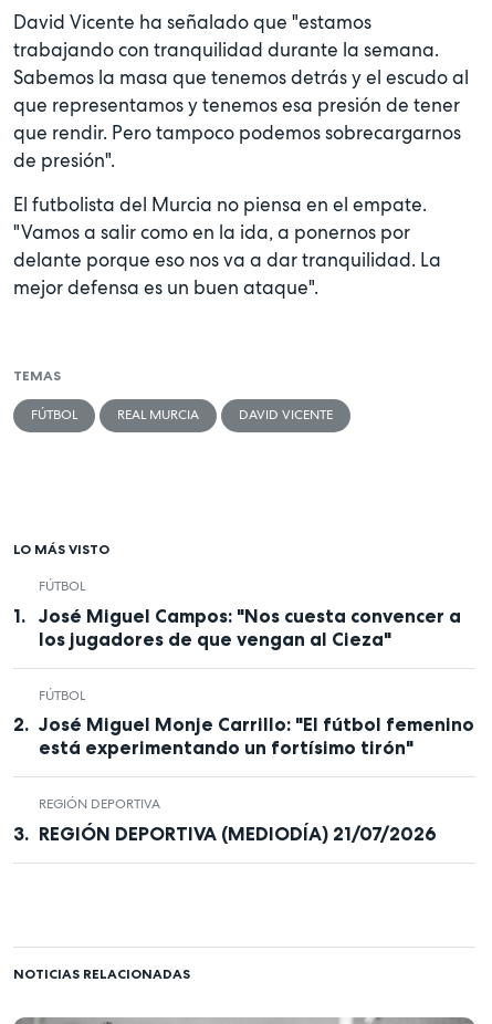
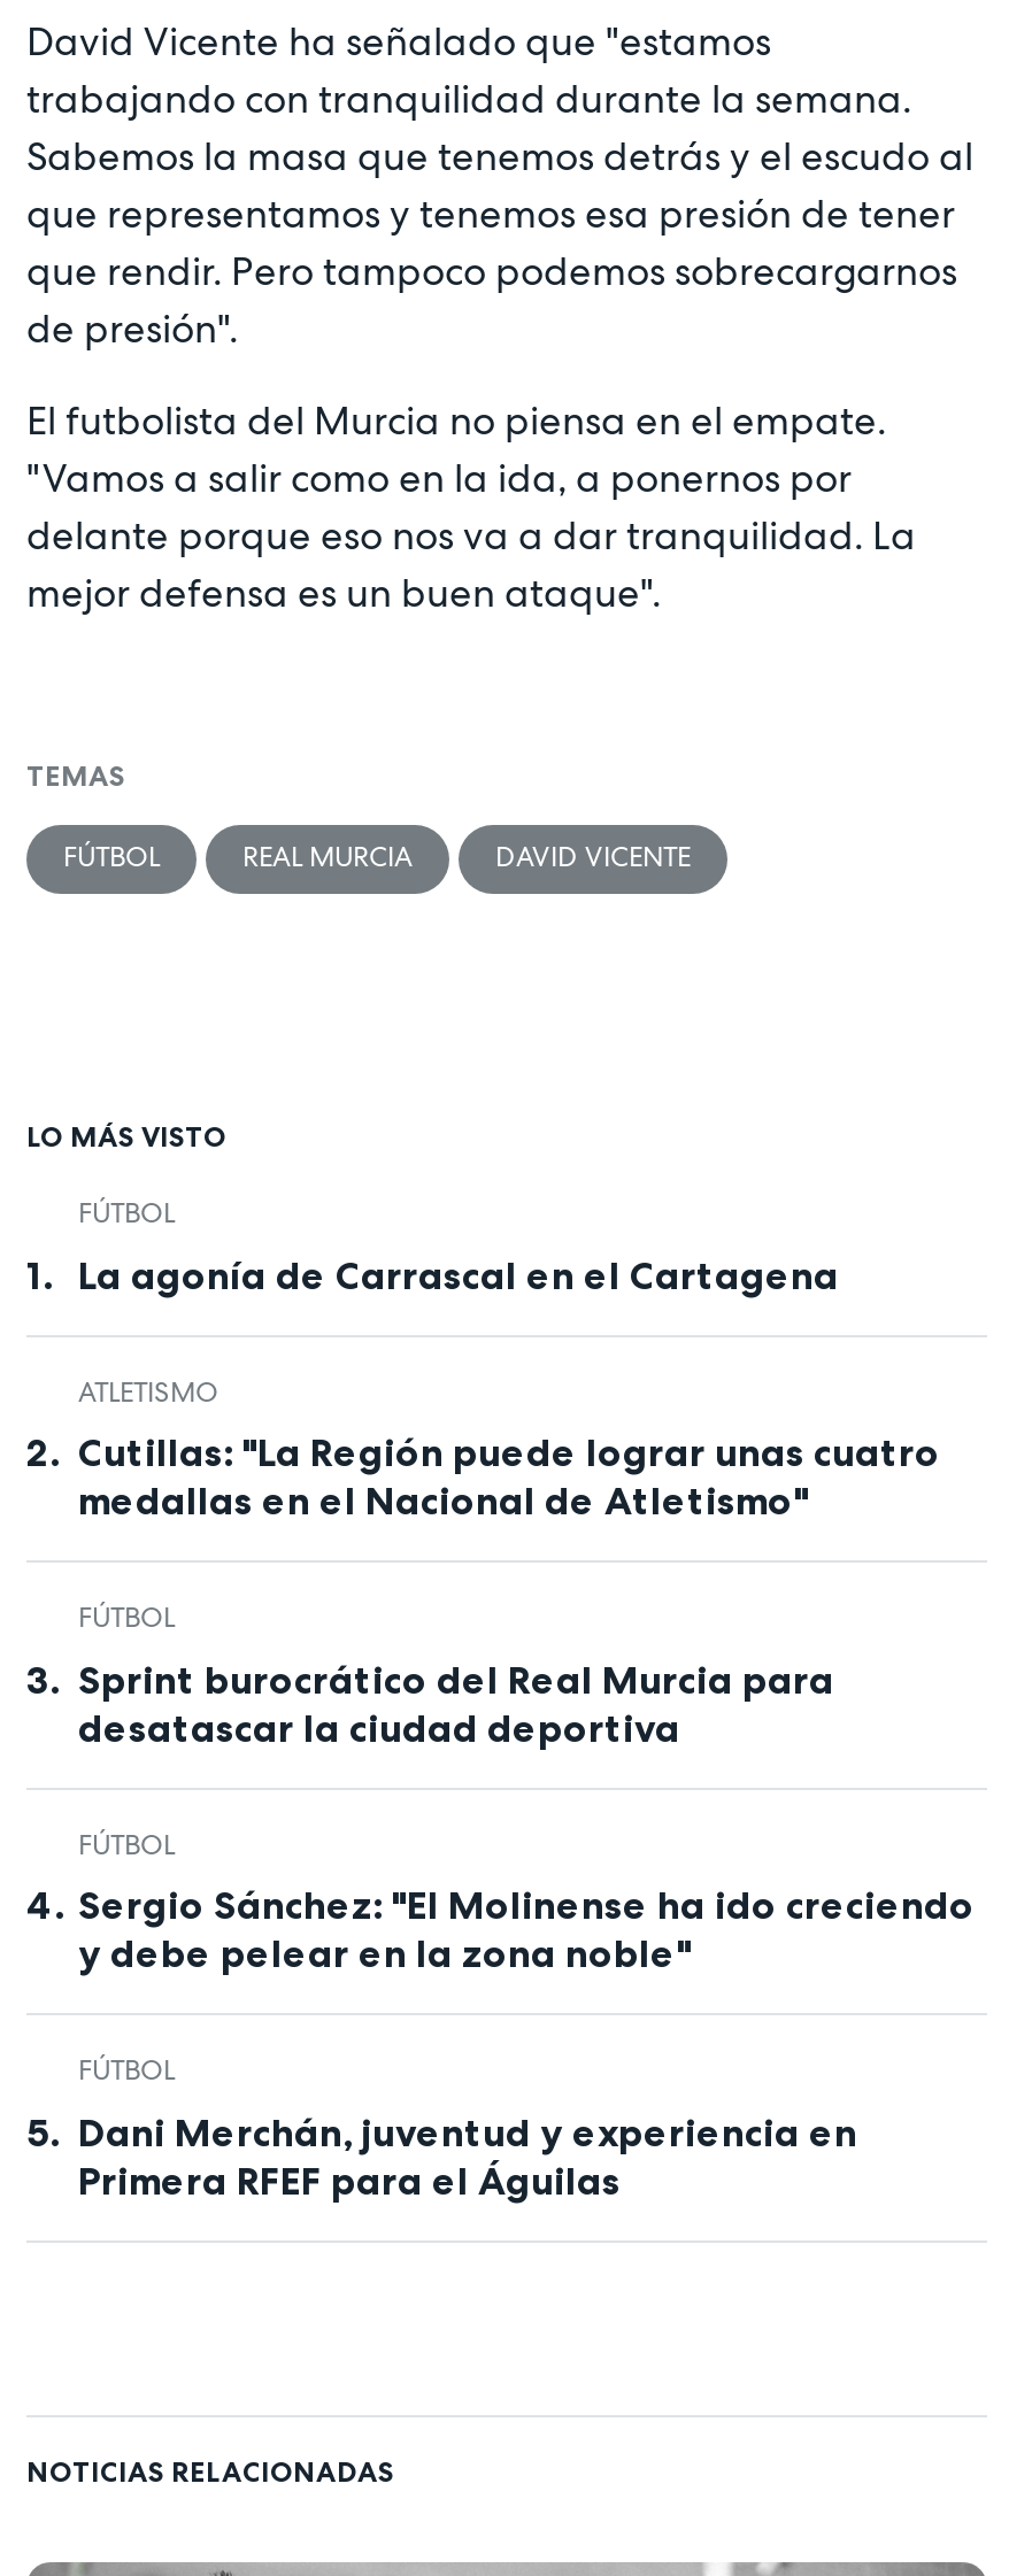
- José Miguel Campos: "Nos cuesta convencer a
- los jugadores de que vengan al Cieza"
+ La agonía de Carrascal en el Cartagena
+ ATLETISMO
+ Cutillas: "La Región puede lograr unas cuatro
+ medallas en el Nacional de Atletismo"

- José Miguel Monje Carrillo: "El fútbol femenino
- está experimentando un fortísimo tirón"
- REGIÓN DEPORTIVA
- REGIÓN DEPORTIVA (MEDIODÍA) 21/07/2026
+ Sprint burocrático del Real Murcia para
+ desatascar la ciudad deportiva
+ FÚTBOL
+ Sergio Sánchez: "El Molinense ha ido creciendo
+ y debe pelear en la zona noble"
+ FÚTBOL
+ Dani Merchán, juventud y experiencia en
+ Primera RFEF para el Águilas
